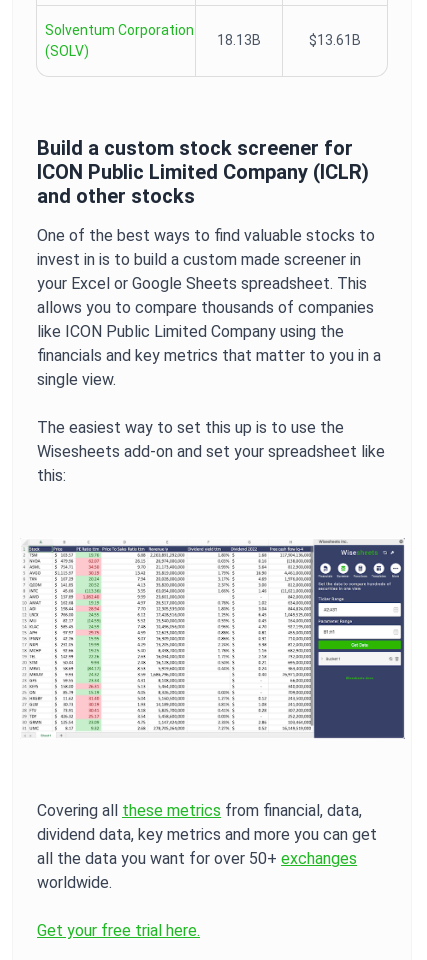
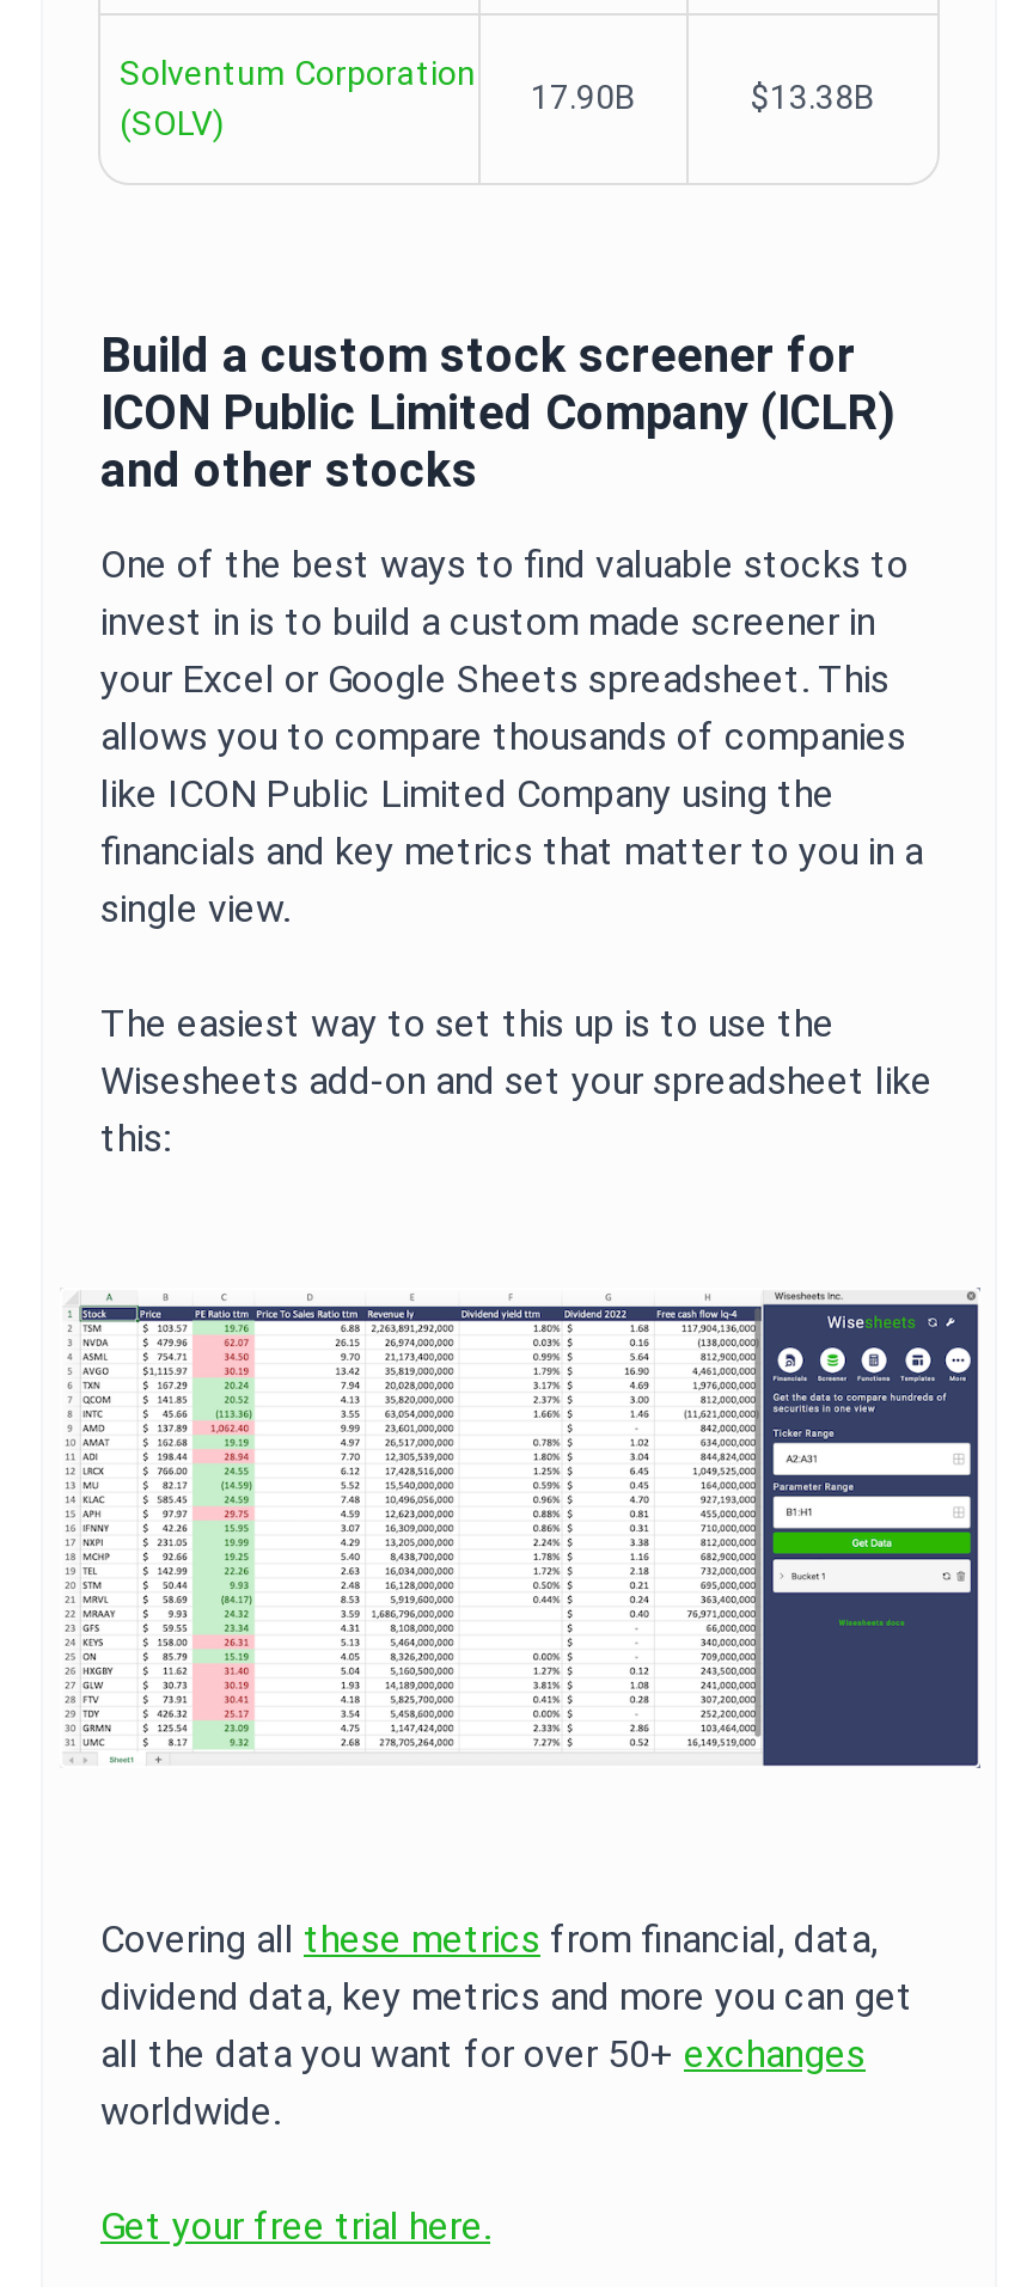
- 18.13B
- $13.61B
+ 17.90B
+ $13.38B
